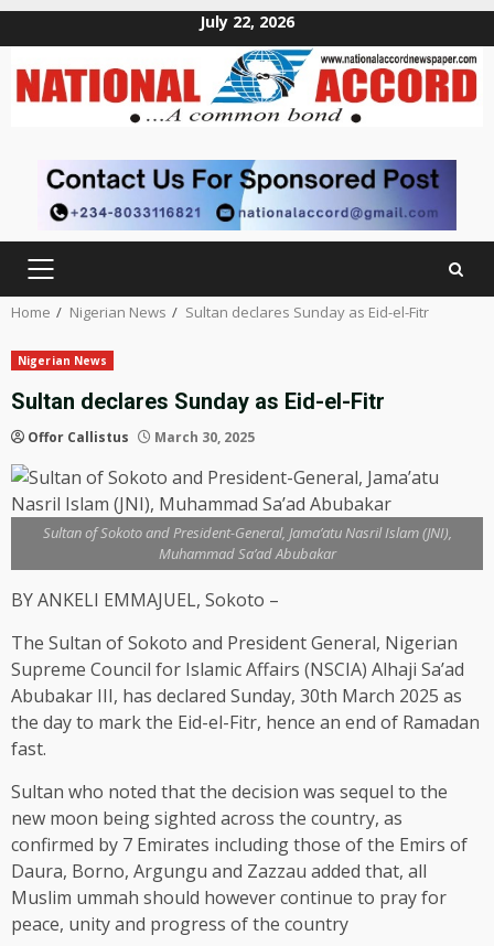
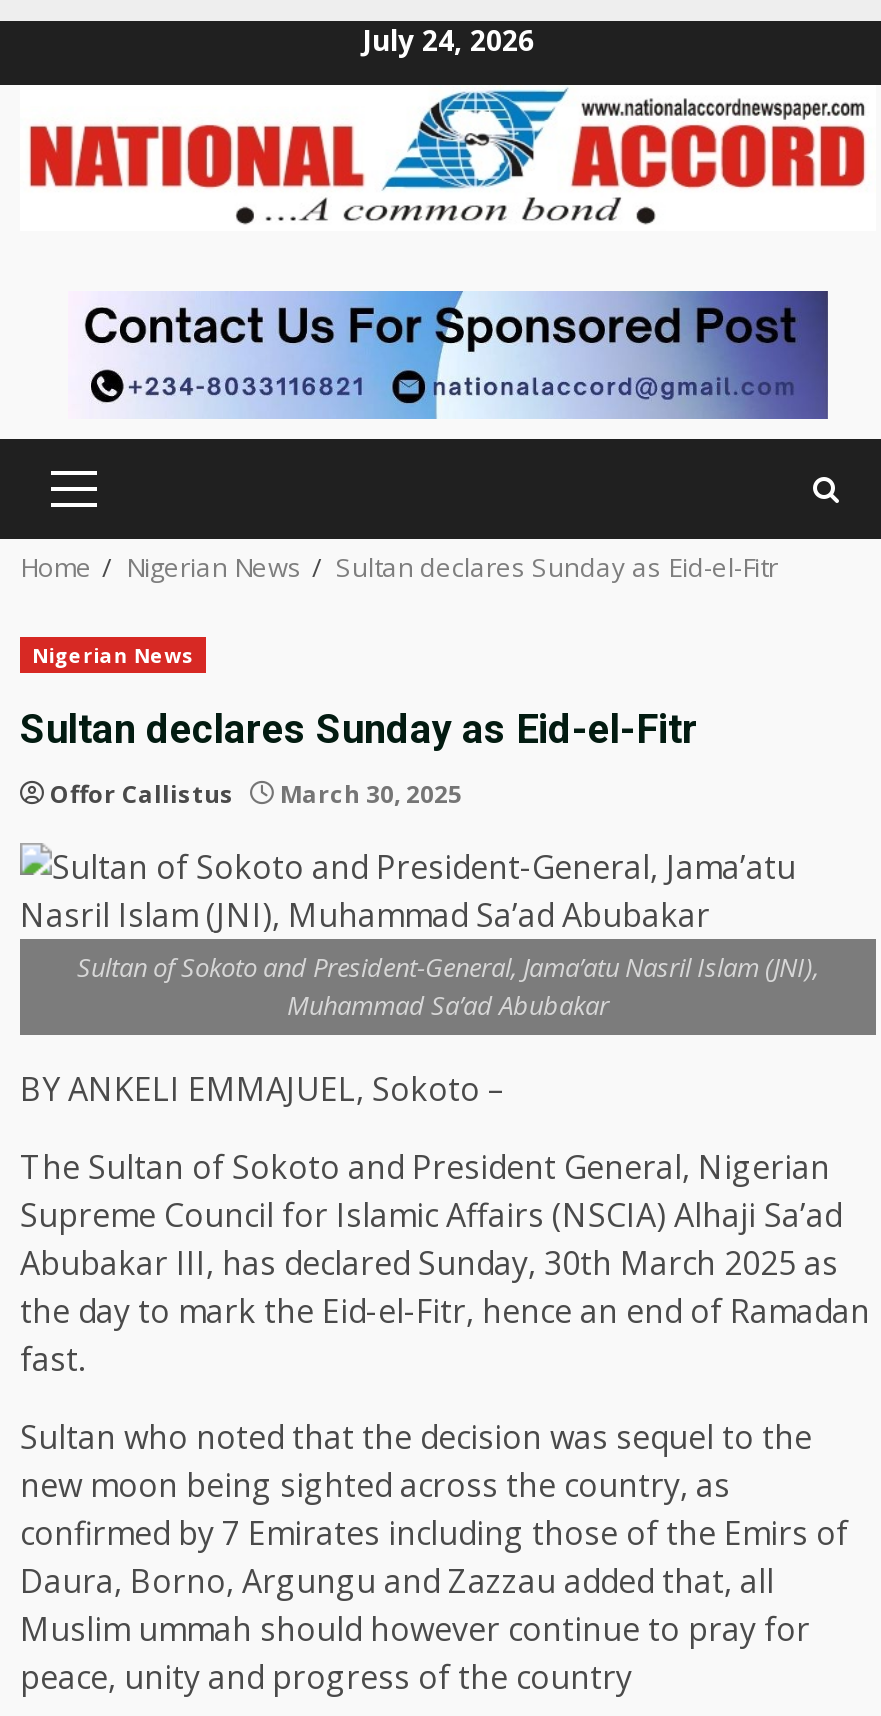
- July 22, 2026
+ July 24, 2026
